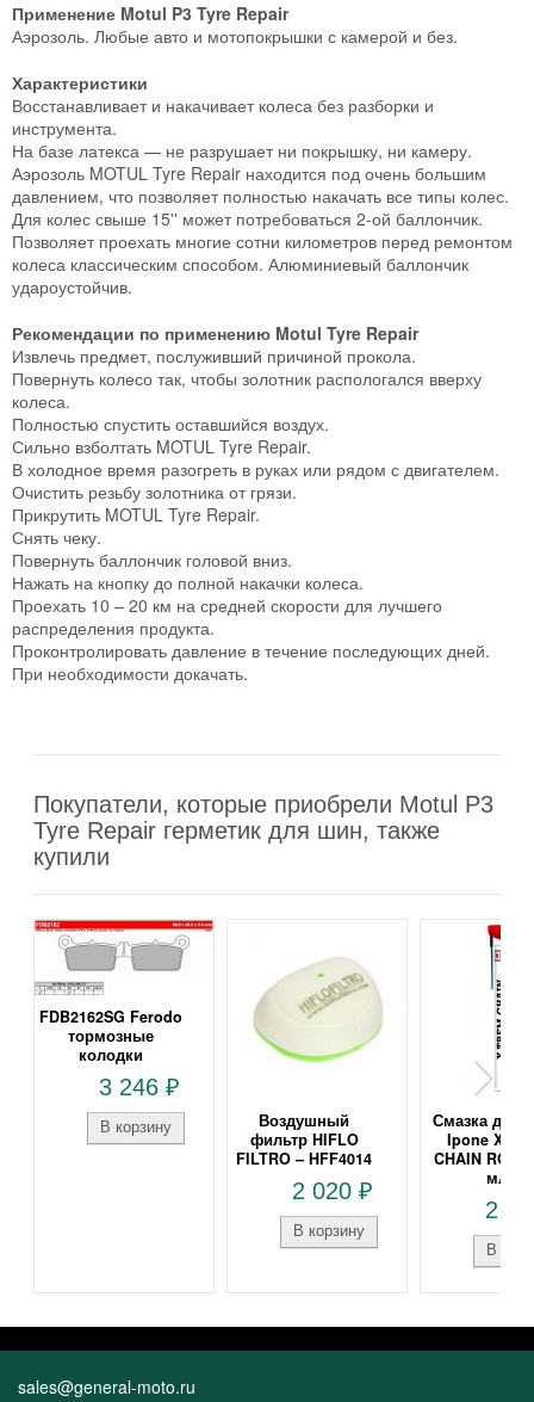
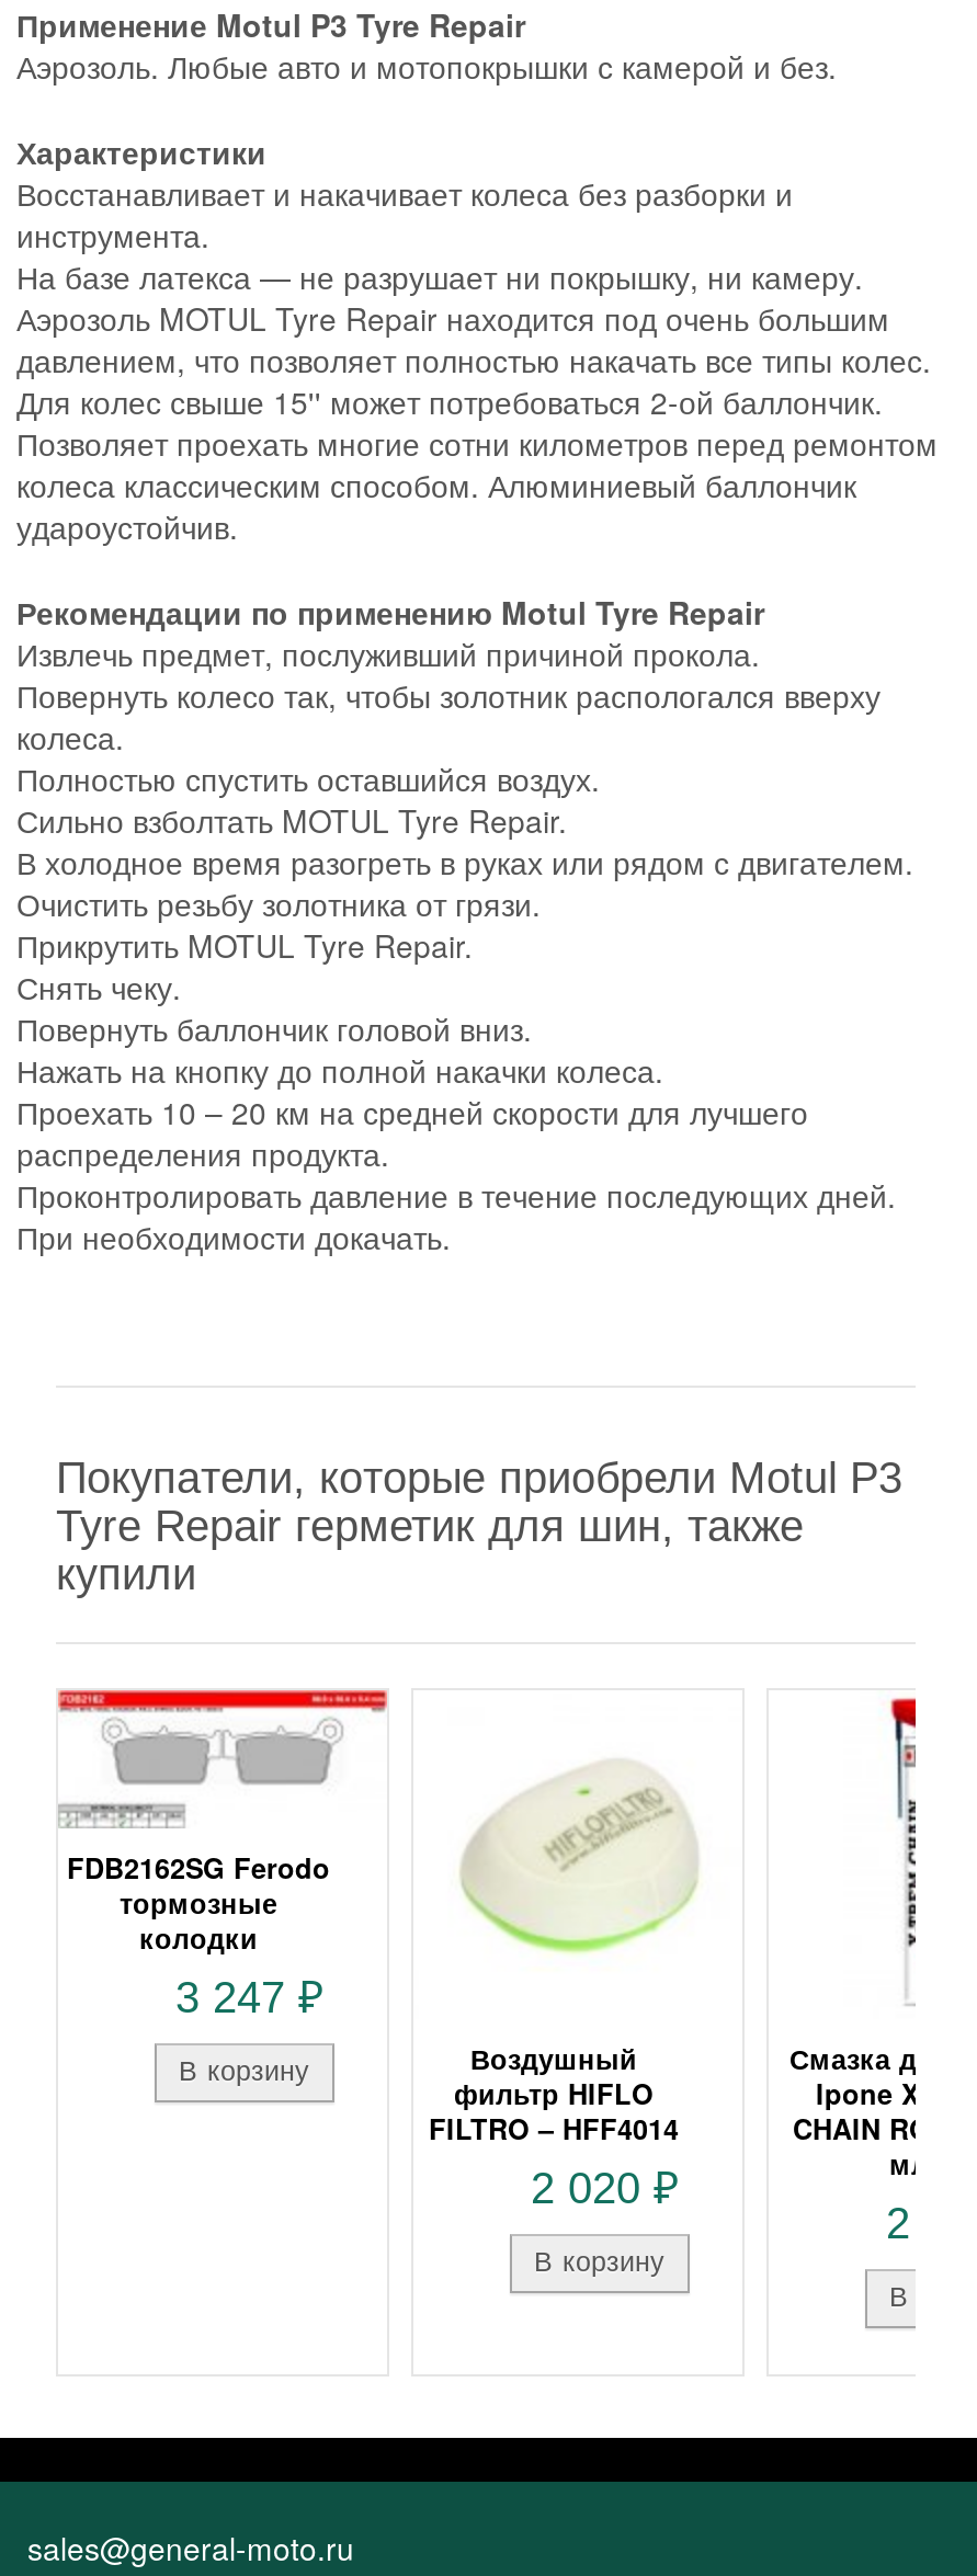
- 3 246 ₽
+ 3 247 ₽
